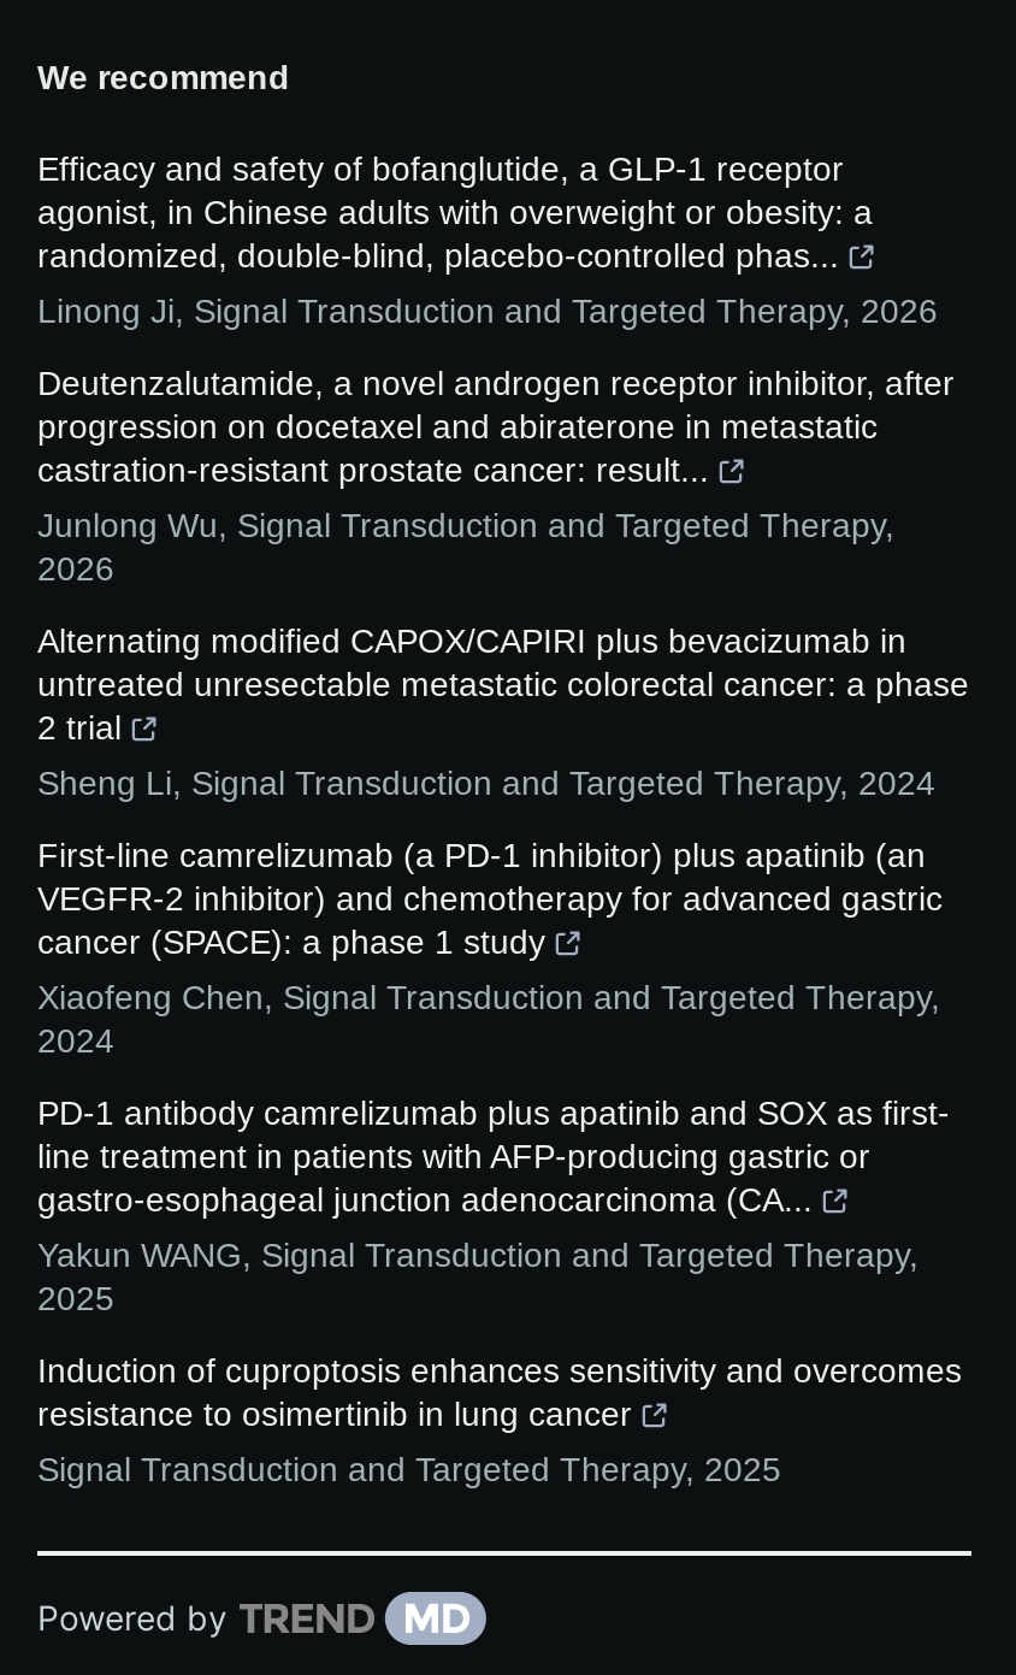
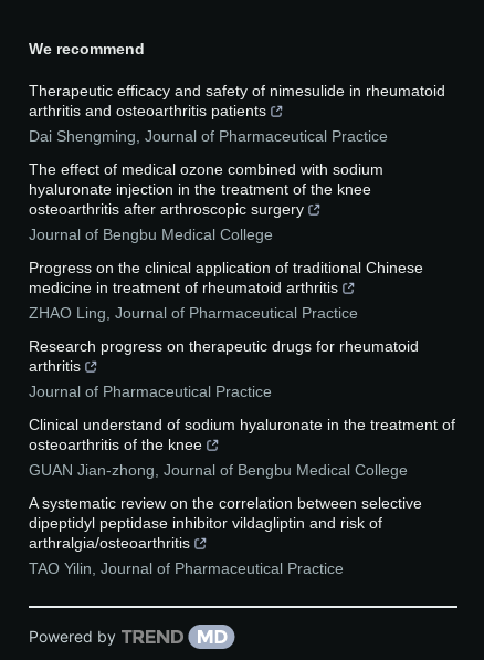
- Efficacy and safety of bofanglutide, a GLP-1 receptor
- agonist, in Chinese adults with overweight or obesity: a
- randomized, double-blind, placebo-controlled phas...
- Linong Ji, Signal Transduction and Targeted Therapy, 2026
+ Therapeutic efficacy and safety of nimesulide in rheumatoid
+ arthritis and osteoarthritis patients
+ Dai Shengming, Journal of Pharmaceutical Practice

- Deutenzalutamide, a novel androgen receptor inhibitor, after
- progression on docetaxel and abiraterone in metastatic
- castration-resistant prostate cancer: result...
- Junlong Wu, Signal Transduction and Targeted Therapy,
- 2026
+ The effect of medical ozone combined with sodium
+ hyaluronate injection in the treatment of the knee
+ osteoarthritis after arthroscopic surgery
+ Journal of Bengbu Medical College

- Alternating modified CAPOX/CAPIRI plus bevacizumab in
- untreated unresectable metastatic colorectal cancer: a phase
- 2 trial
- Sheng Li, Signal Transduction and Targeted Therapy, 2024
+ Progress on the clinical application of traditional Chinese
+ medicine in treatment of rheumatoid arthritis
+ ZHAO Ling, Journal of Pharmaceutical Practice

- First-line camrelizumab (a PD-1 inhibitor) plus apatinib (an
- VEGFR-2 inhibitor) and chemotherapy for advanced gastric
- cancer (SPACE): a phase 1 study
- Xiaofeng Chen, Signal Transduction and Targeted Therapy,
- 2024
+ Research progress on therapeutic drugs for rheumatoid
+ arthritis
+ Journal of Pharmaceutical Practice

- PD-1 antibody camrelizumab plus apatinib and SOX as first-
- line treatment in patients with AFP-producing gastric or
- gastro-esophageal junction adenocarcinoma (CA...
- Yakun WANG, Signal Transduction and Targeted Therapy,
- 2025
+ Clinical understand of sodium hyaluronate in the treatment of
+ osteoarthritis of the knee
+ GUAN Jian-zhong, Journal of Bengbu Medical College

- Induction of cuproptosis enhances sensitivity and overcomes
- resistance to osimertinib in lung cancer
- Signal Transduction and Targeted Therapy, 2025
+ A systematic review on the correlation between selective
+ dipeptidyl peptidase inhibitor vildagliptin and risk of
+ arthralgia/osteoarthritis
+ TAO Yilin, Journal of Pharmaceutical Practice
